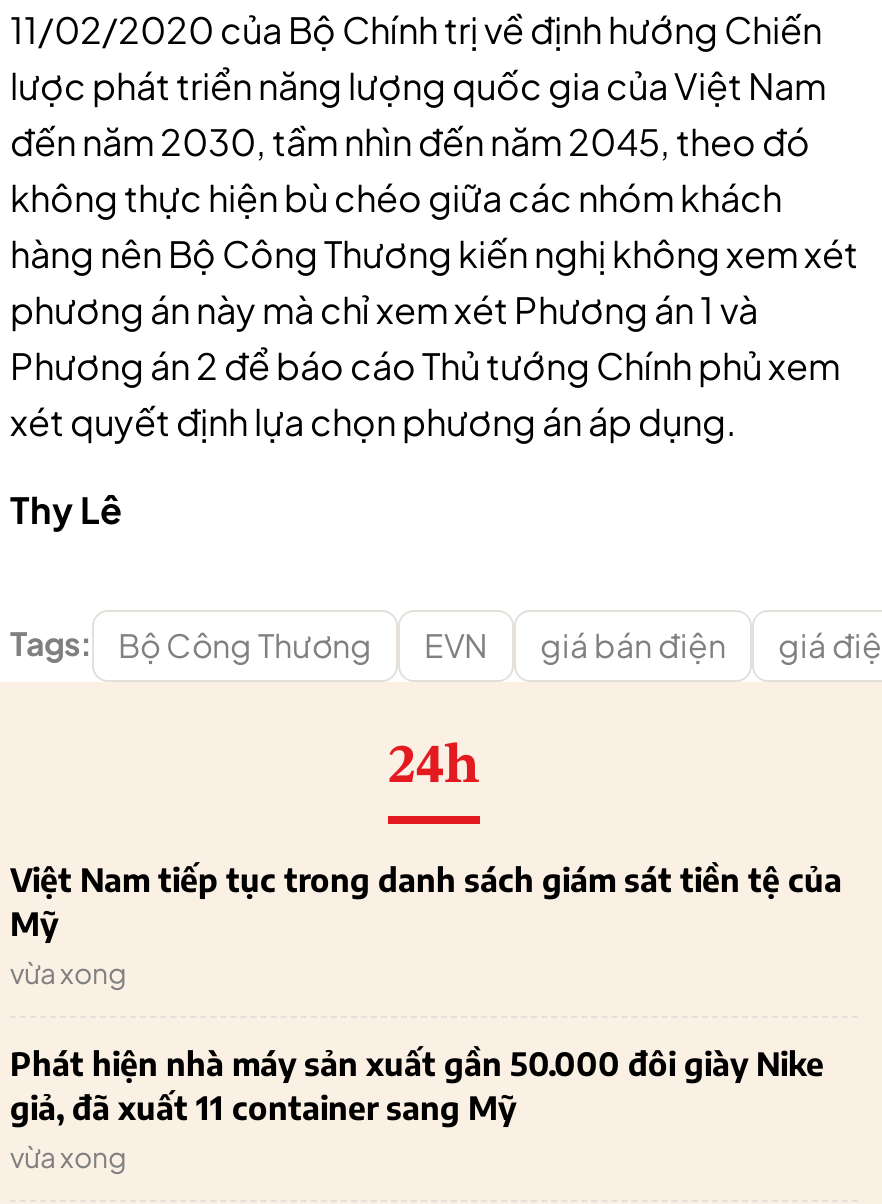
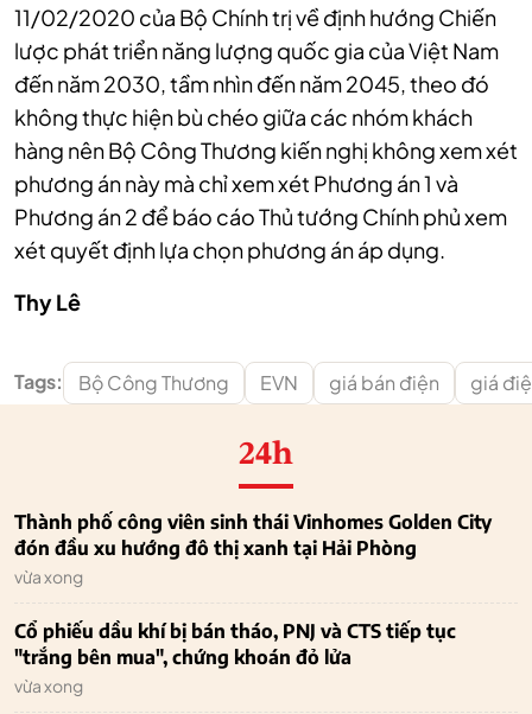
- Việt Nam tiếp tục trong danh sách giám sát tiền tệ của
- Mỹ
+ Thành phố công viên sinh thái Vinhomes Golden City
+ đón đầu xu hướng đô thị xanh tại Hải Phòng

- Phát hiện nhà máy sản xuất gần 50.000 đôi giày Nike
- giả, đã xuất 11 container sang Mỹ
+ Cổ phiếu dầu khí bị bán tháo, PNJ và CTS tiếp tục
+ "trắng bên mua", chứng khoán đỏ lửa
